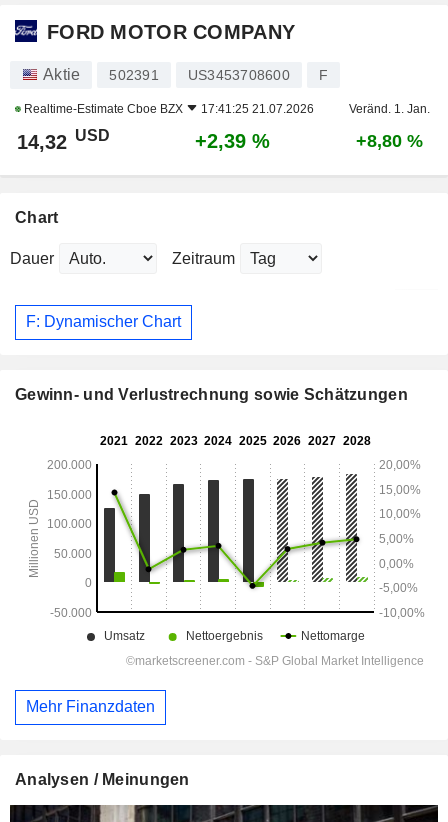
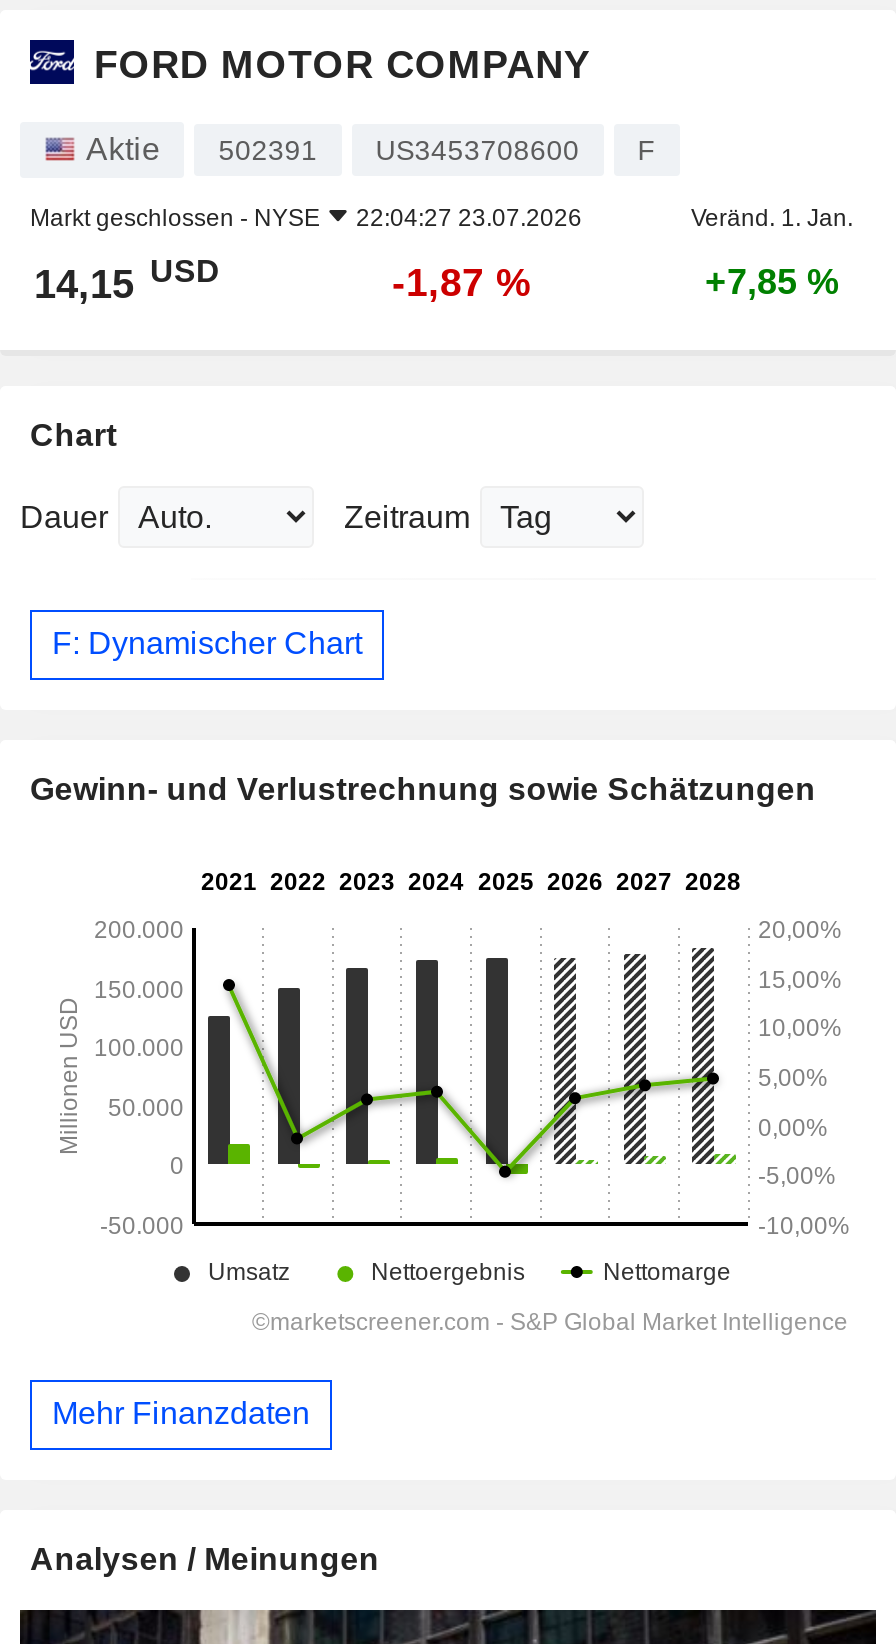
- Realtime-Estimate Cboe BZX
- 17:41:25 21.07.2026
+ Markt geschlossen - NYSE
+ 22:04:27 23.07.2026

- 14,32 USD
+ 14,15 USD

- +2,39 %
+ -1,87 %

- +8,80 %
+ +7,85 %
